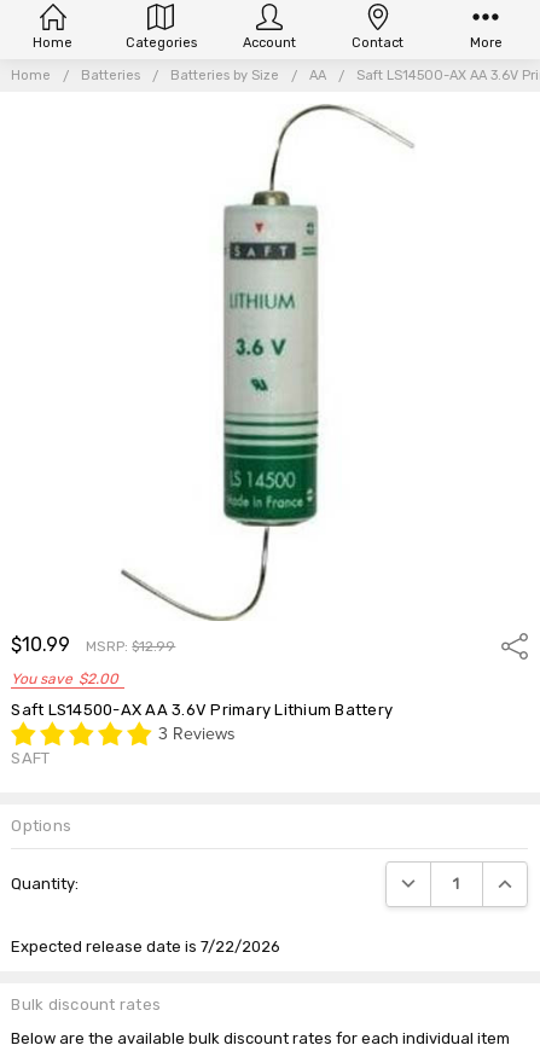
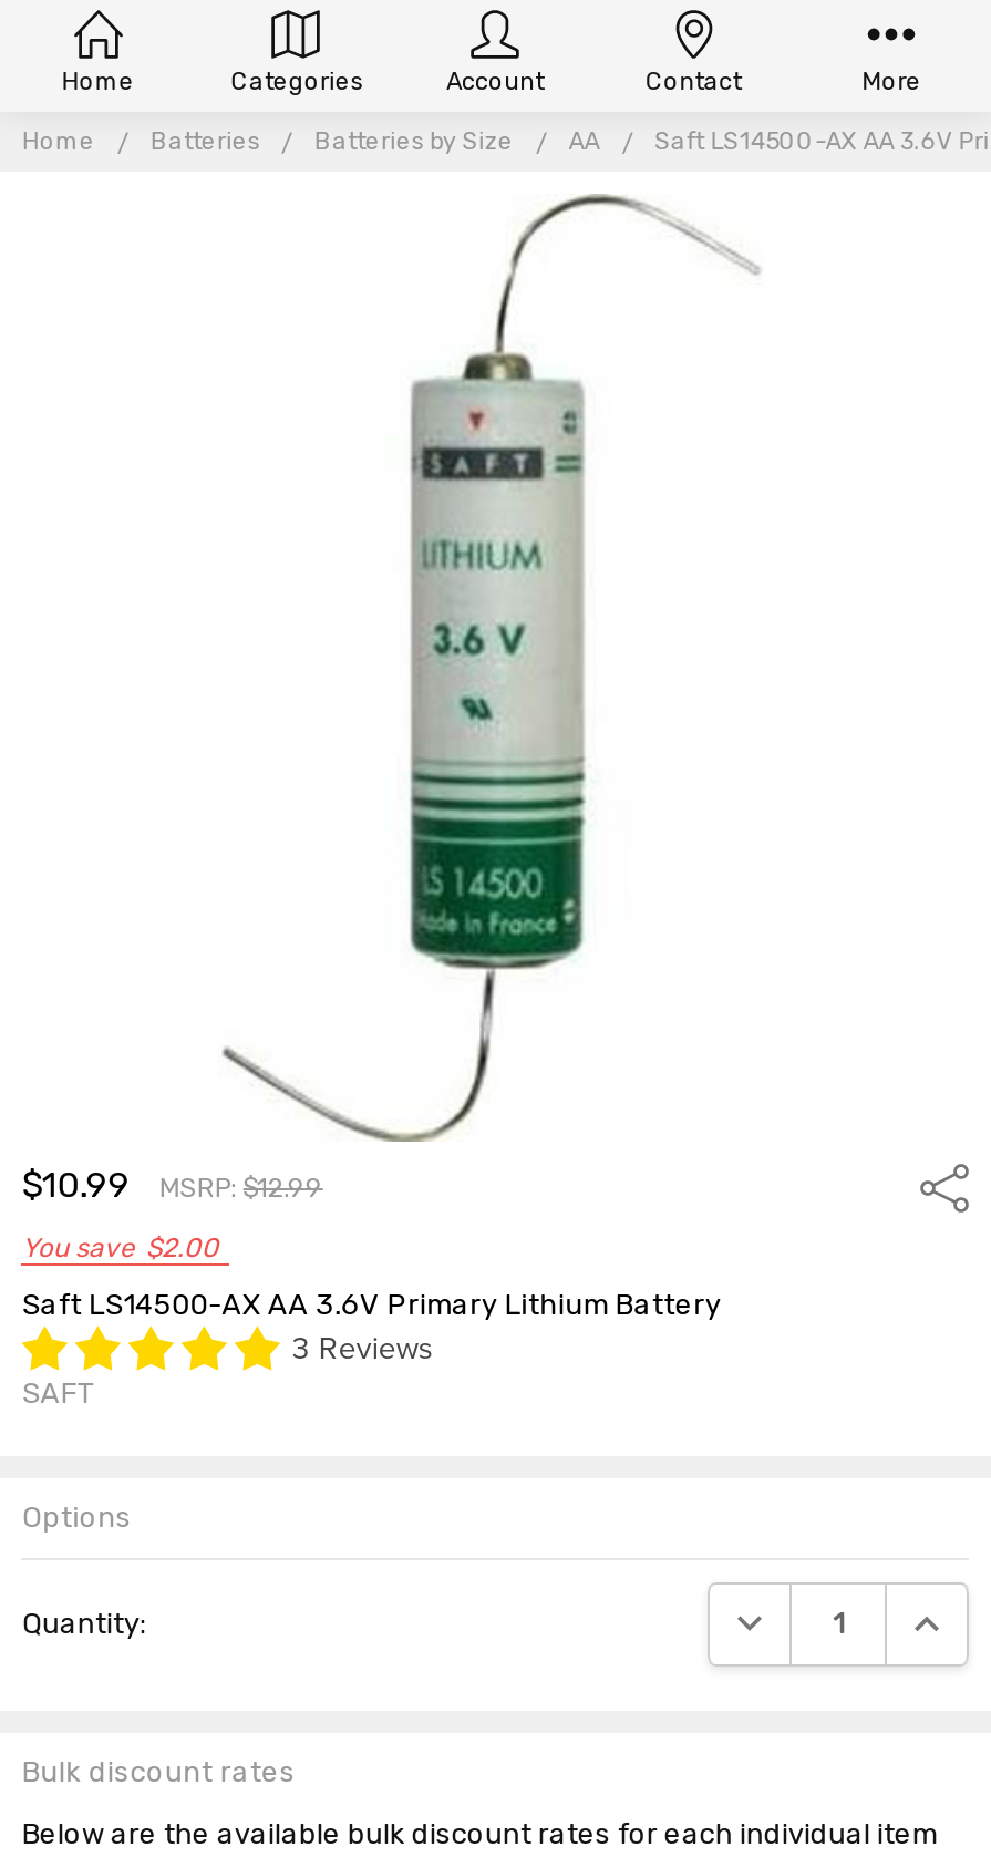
- Expected release date is 7/22/2026
